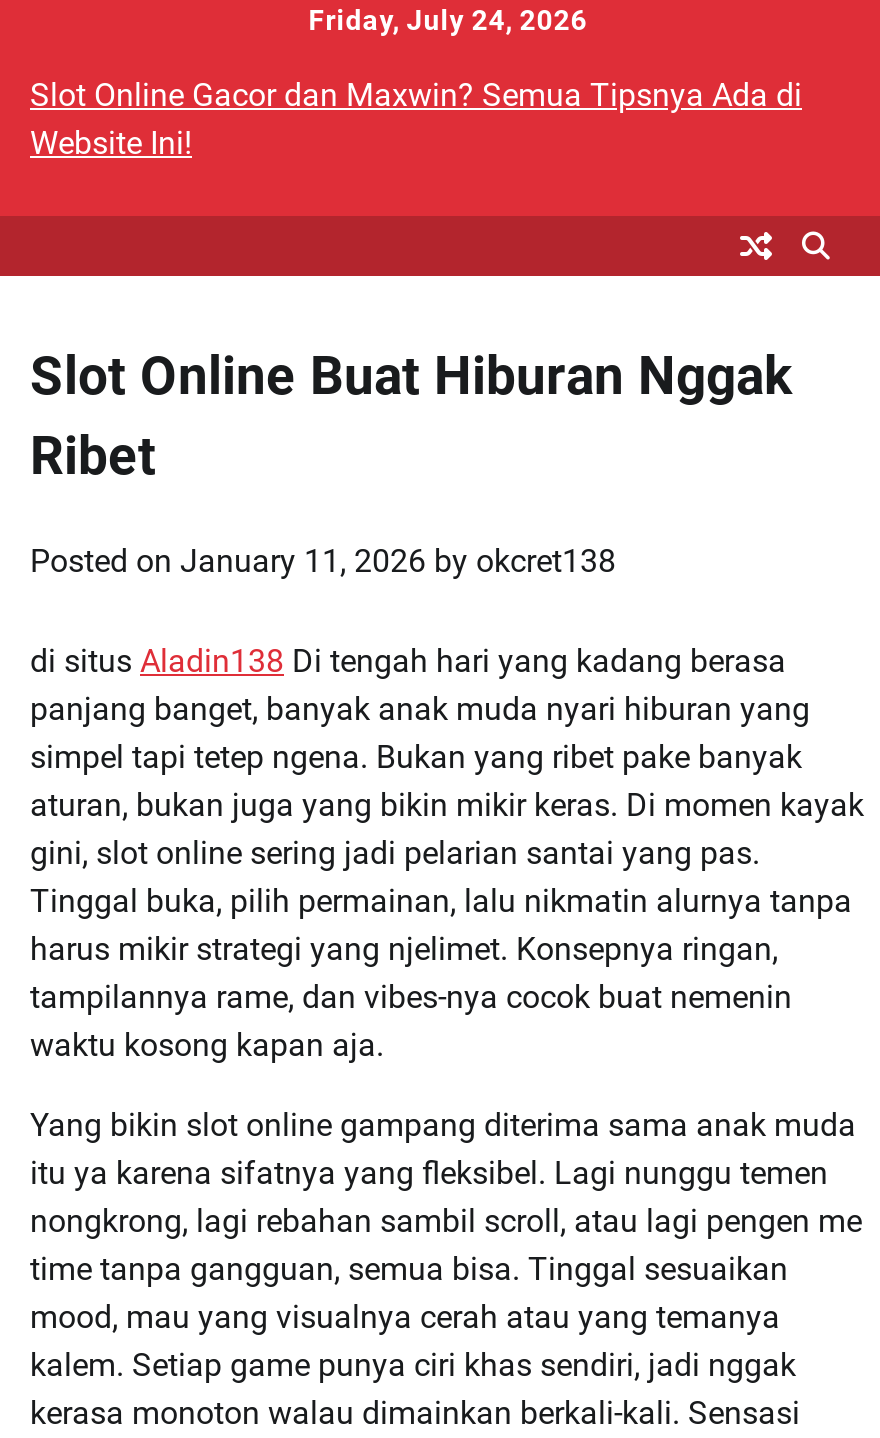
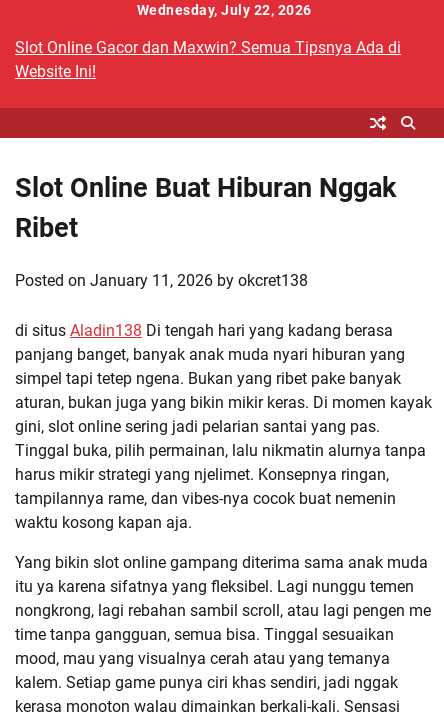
- Friday, July 24, 2026
+ Wednesday, July 22, 2026
